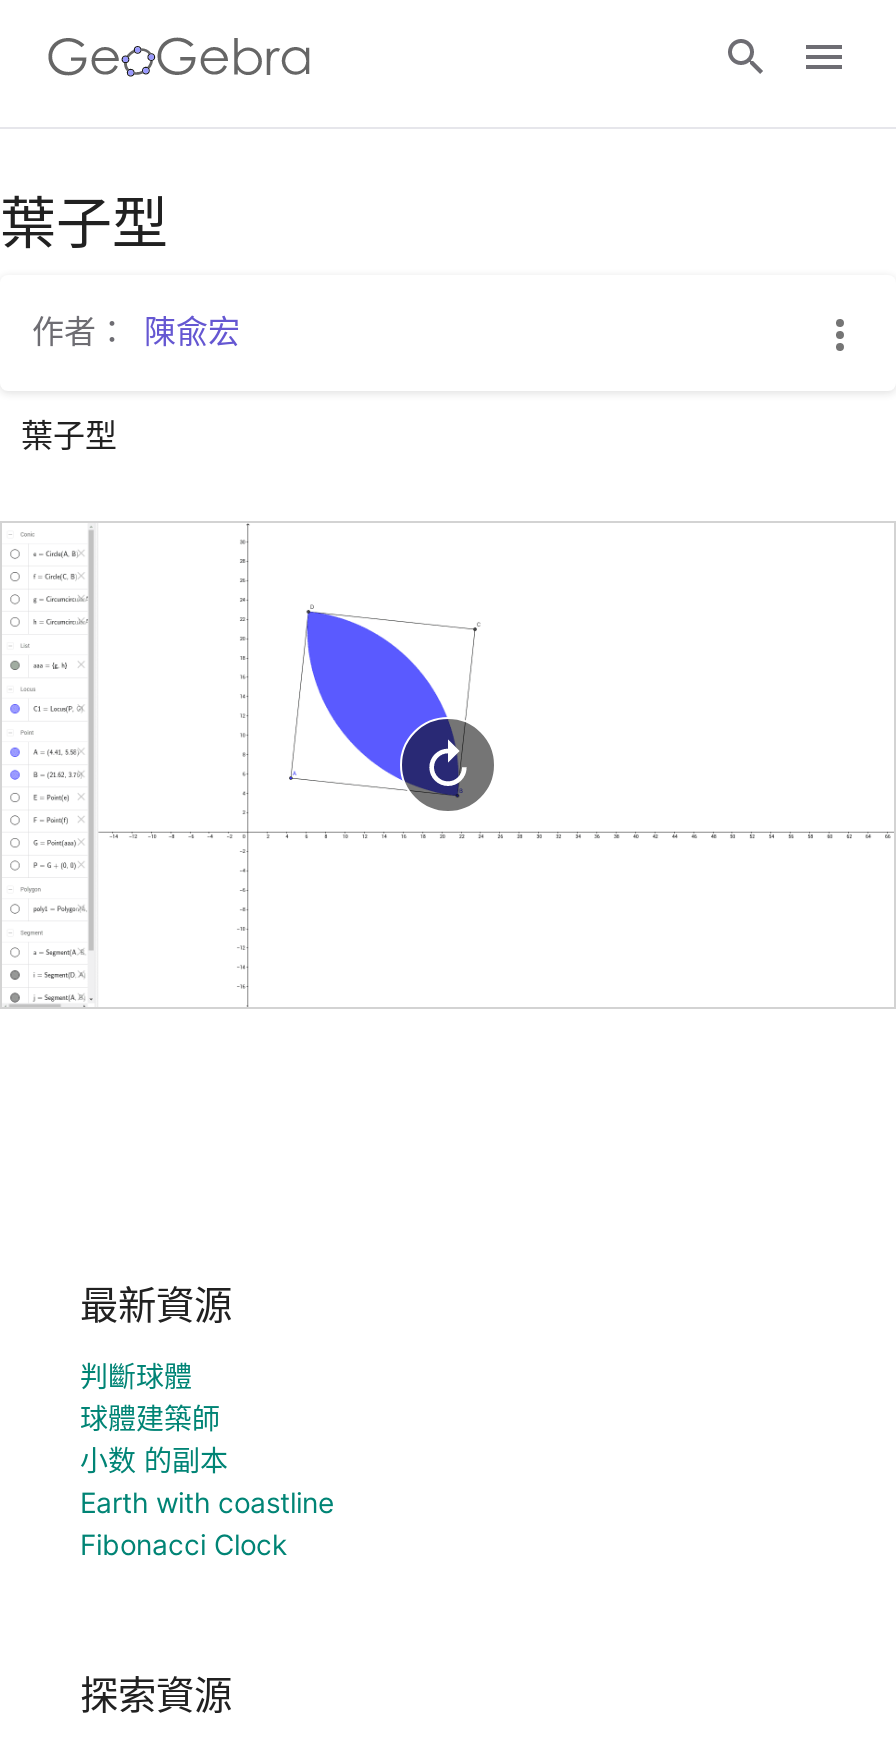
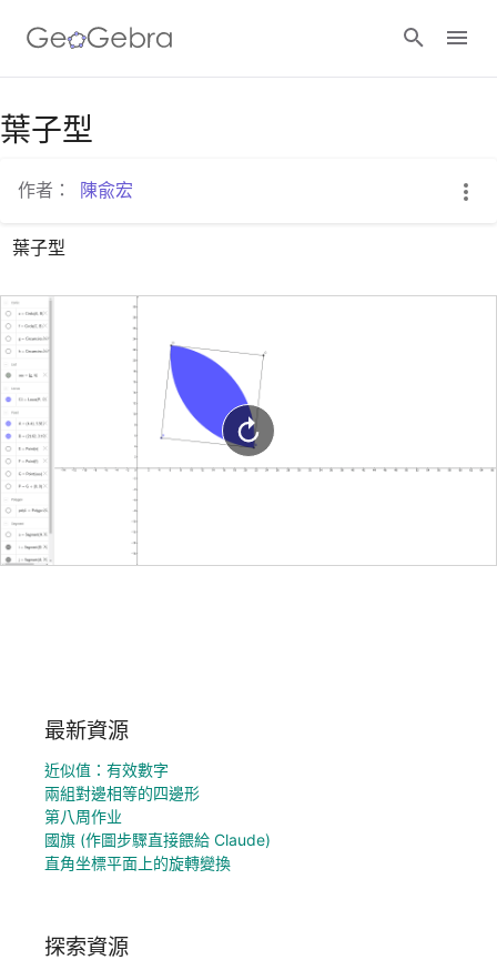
- 判斷球體
- 球體建築師
- 小数 的副本
- Earth with coastline
- Fibonacci Clock
+ 近似值：有效數字
+ 兩組對邊相等的四邊形
+ 第八周作业
+ 國旗 (作圖步驟直接餵給 Claude)
+ 直角坐標平面上的旋轉變換
